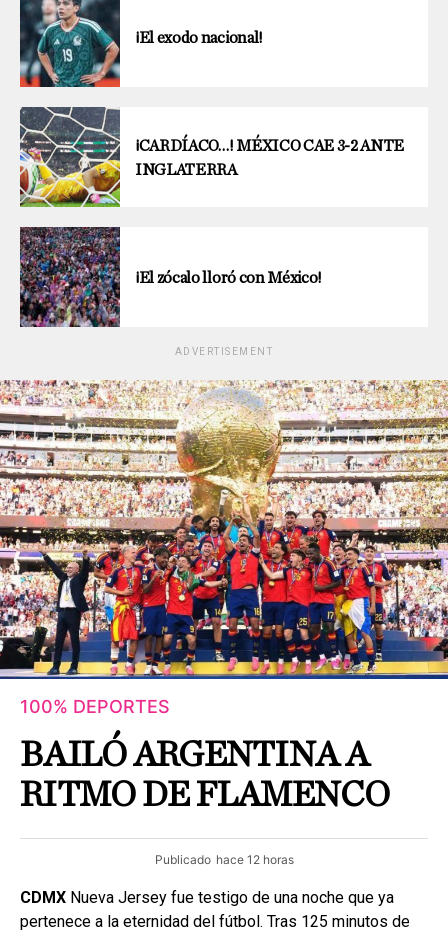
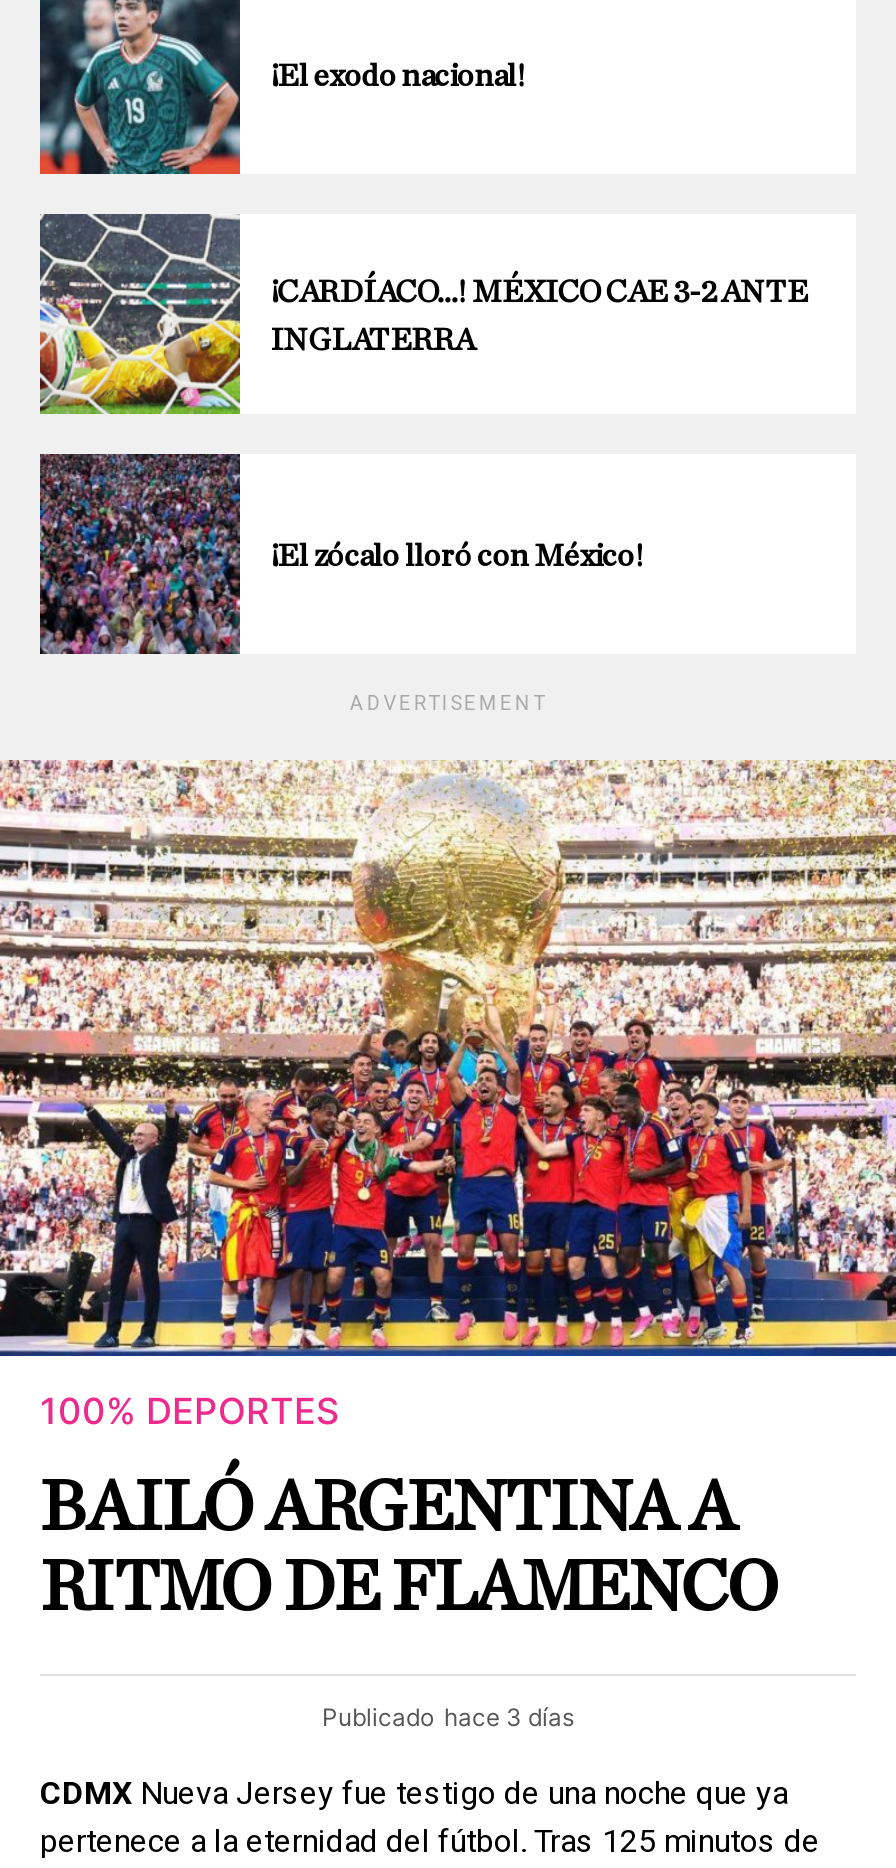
- Publicado hace 12 horas
+ Publicado hace 3 días
